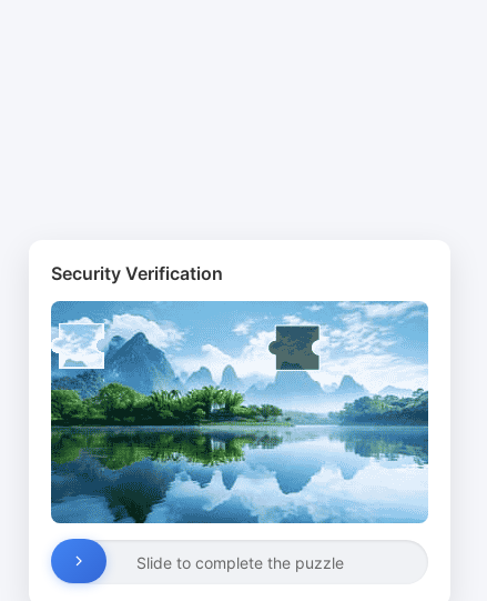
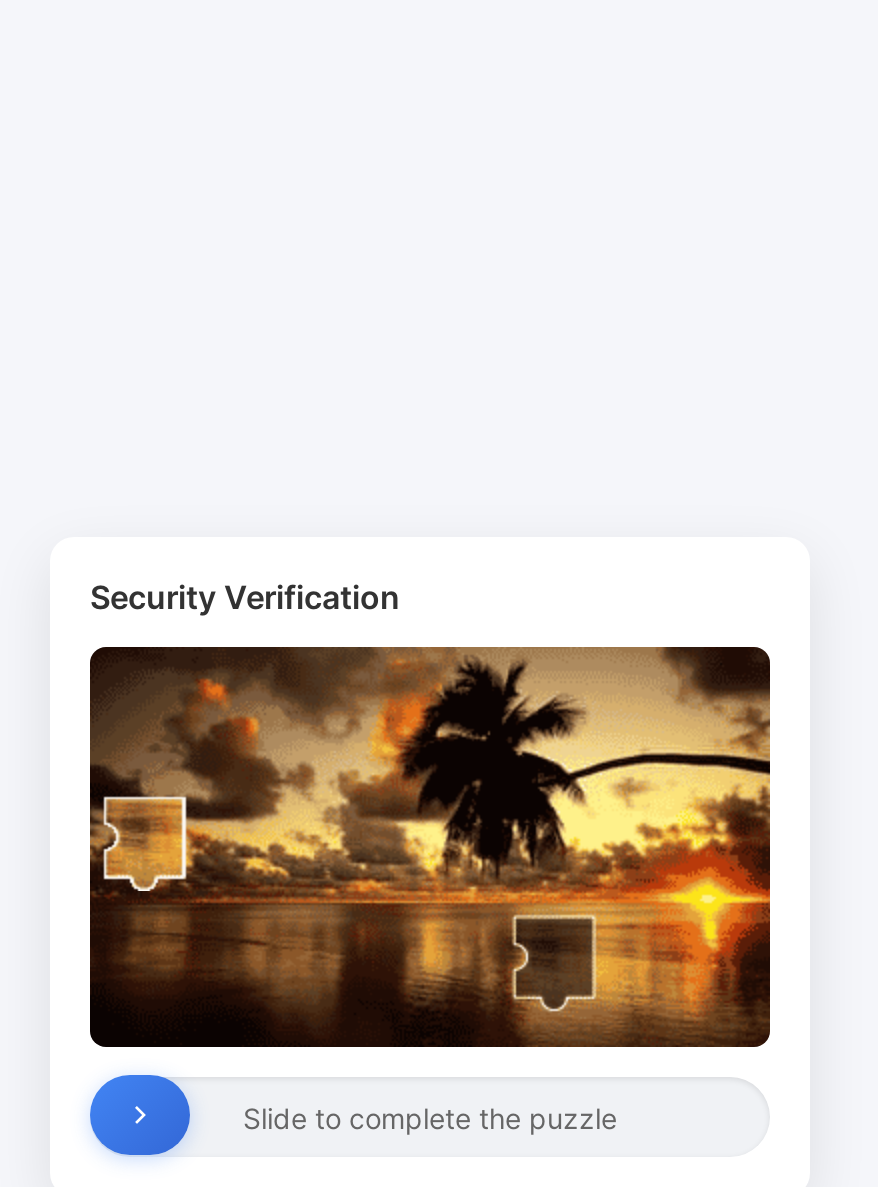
- [image]
+ [image]
